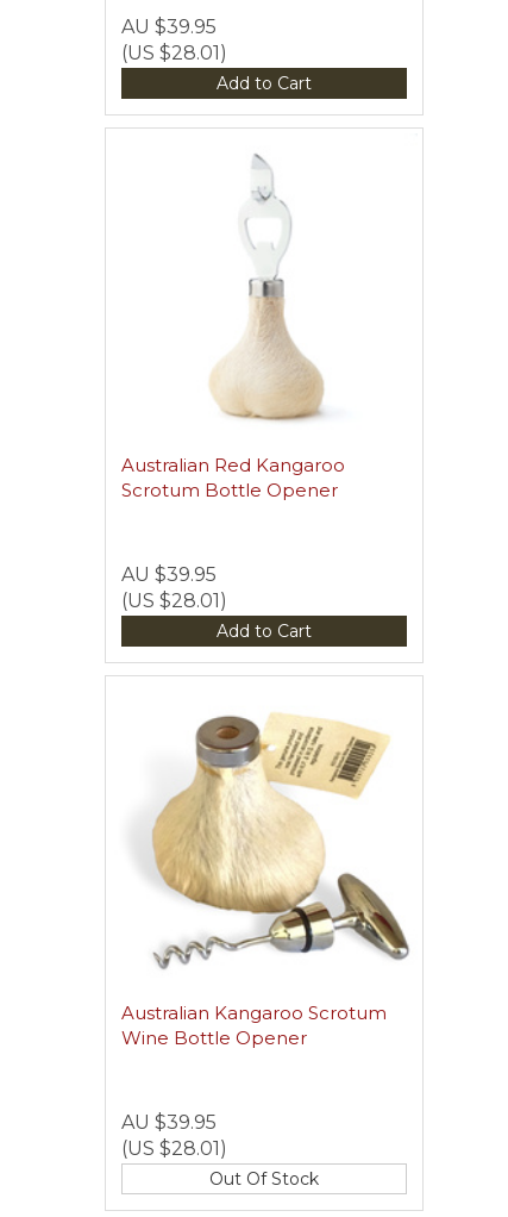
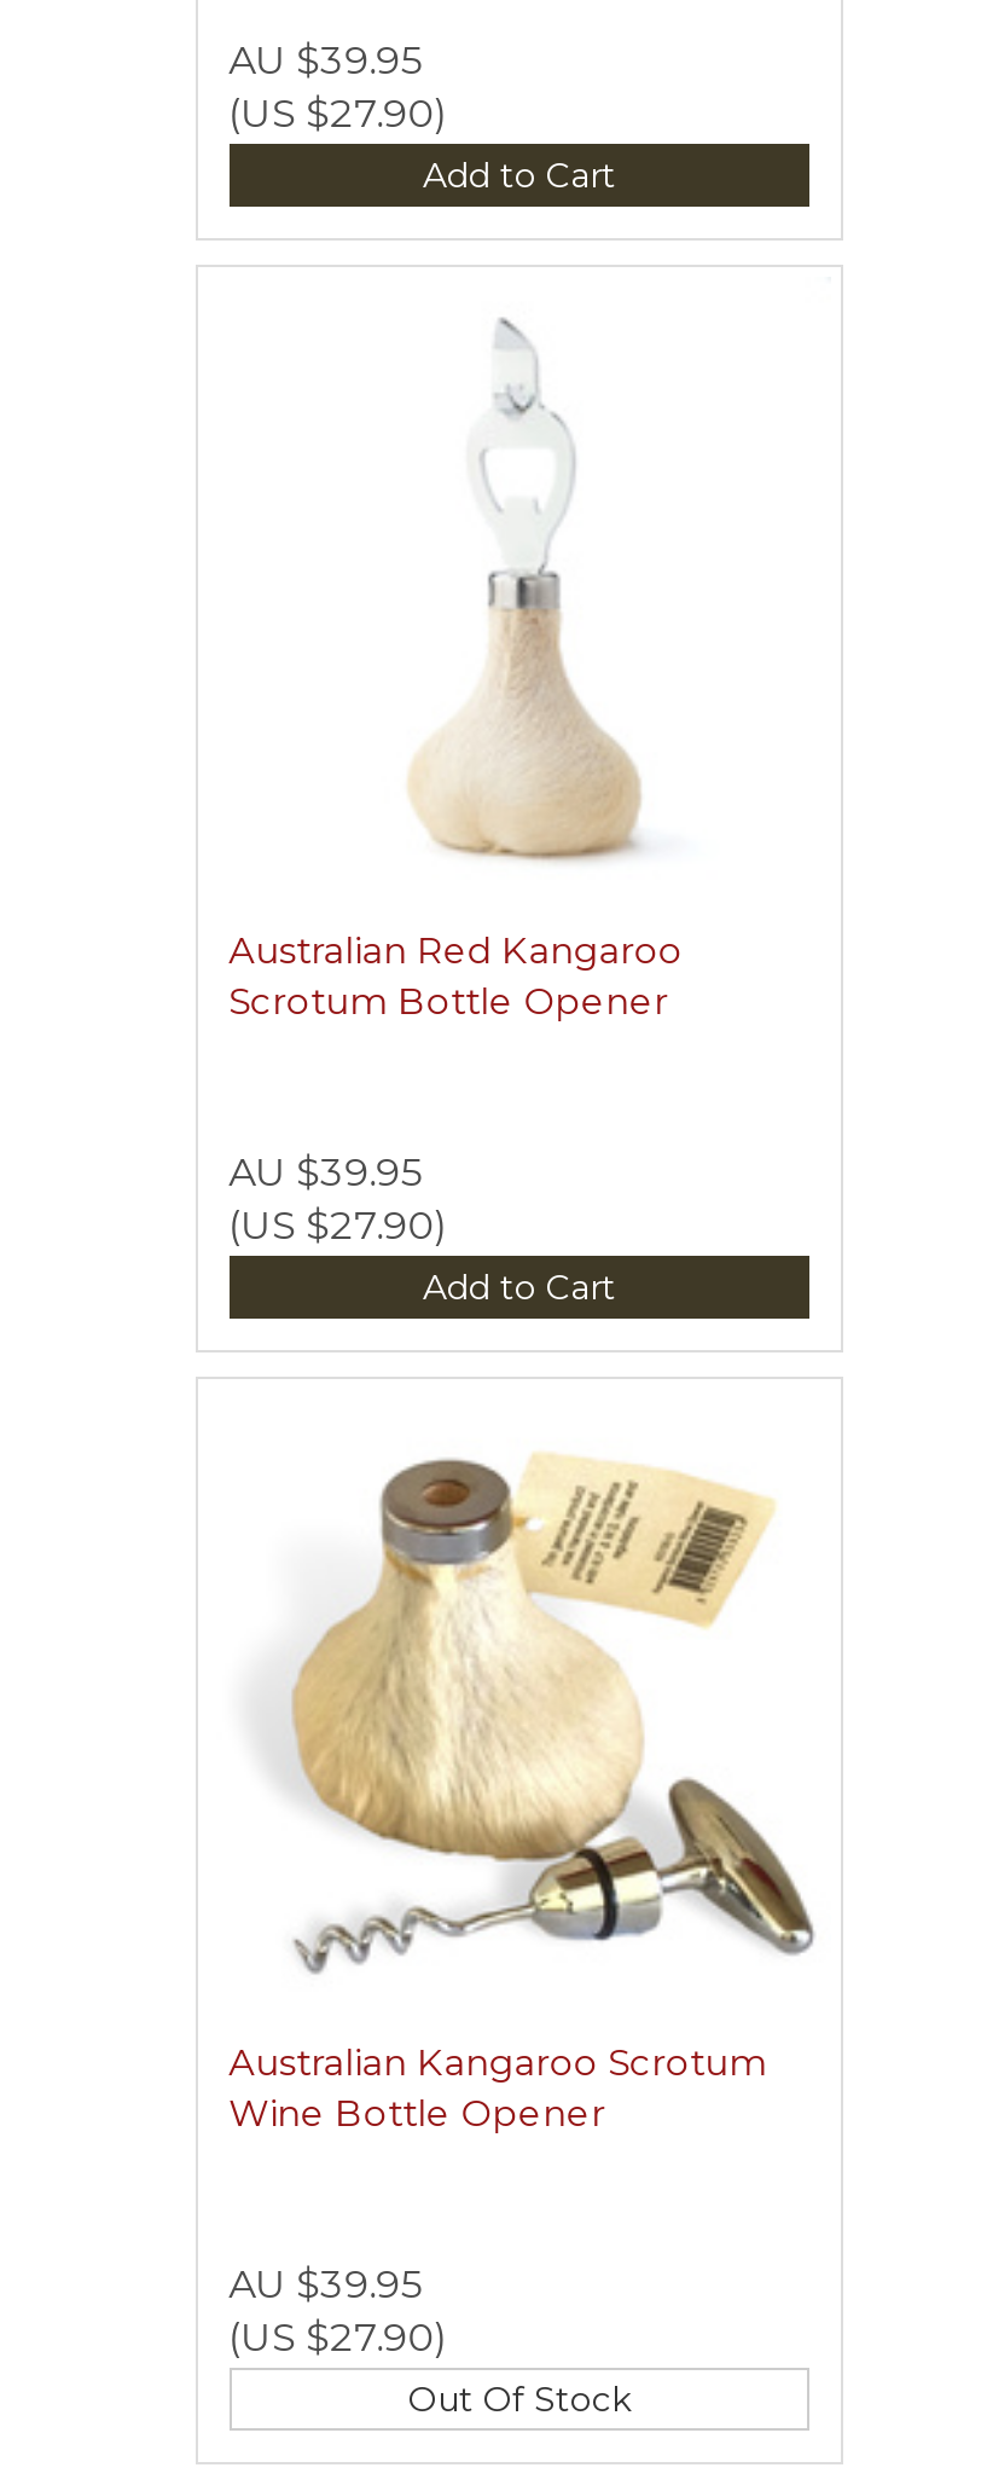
- (US $28.01)
+ (US $27.90)

- (US $28.01)
+ (US $27.90)

- (US $28.01)
+ (US $27.90)
